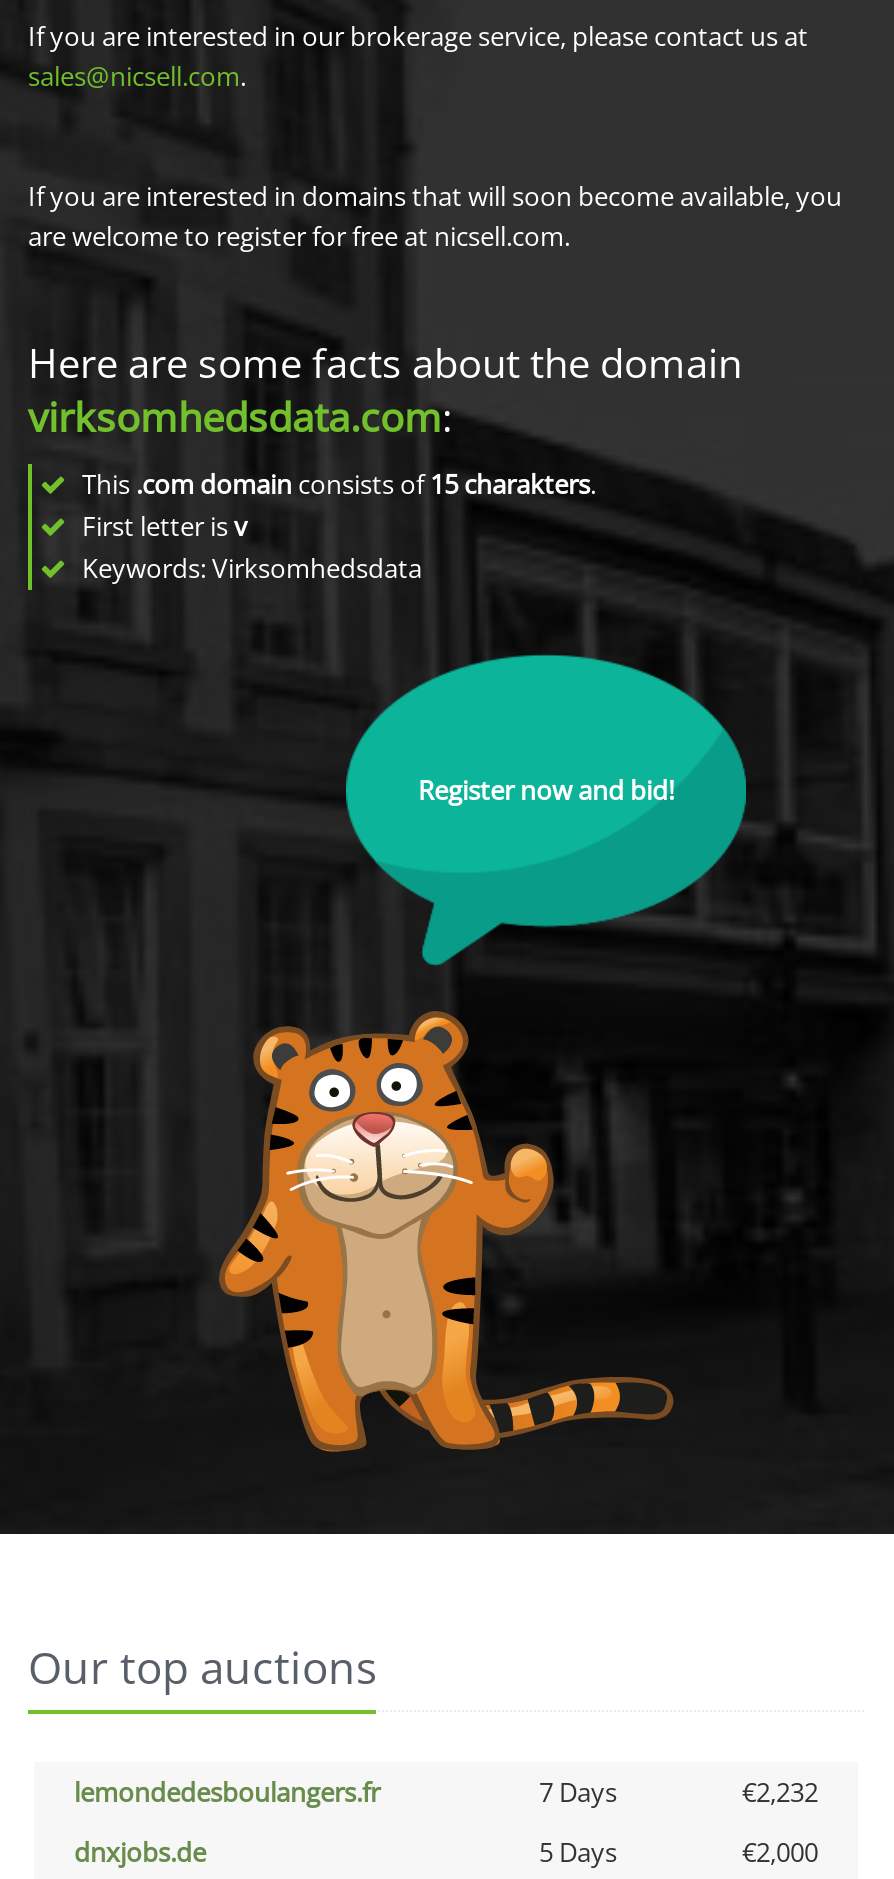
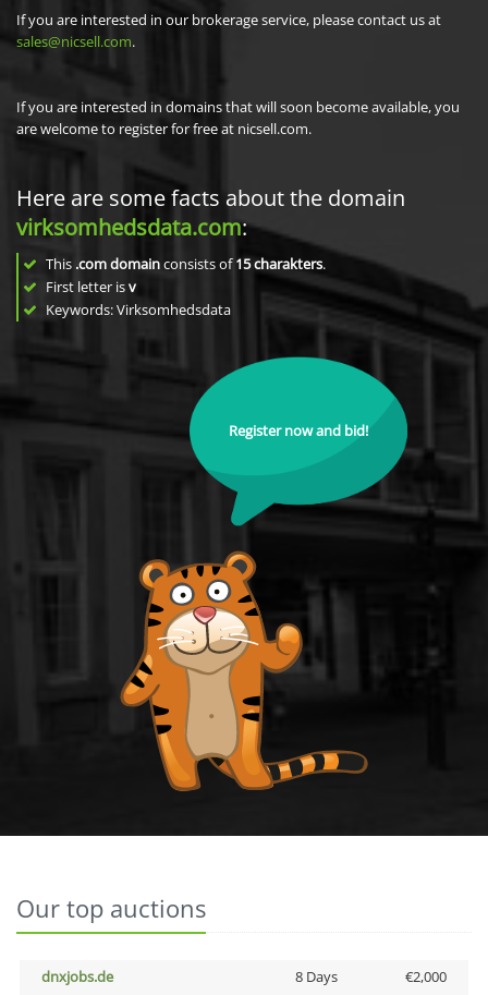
- lemondedesboulangers.fr
- 7 Days
- €2,232

- 5 Days
+ 8 Days
